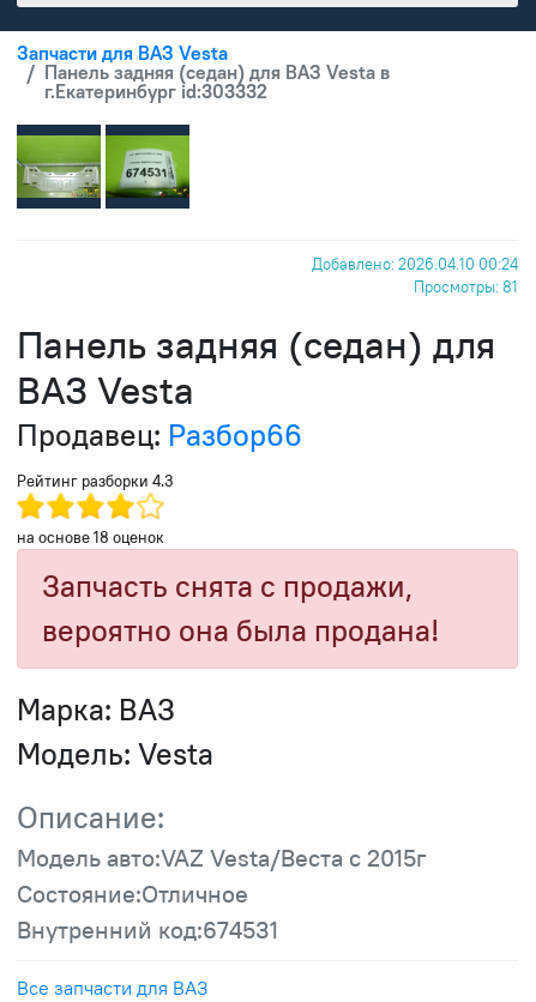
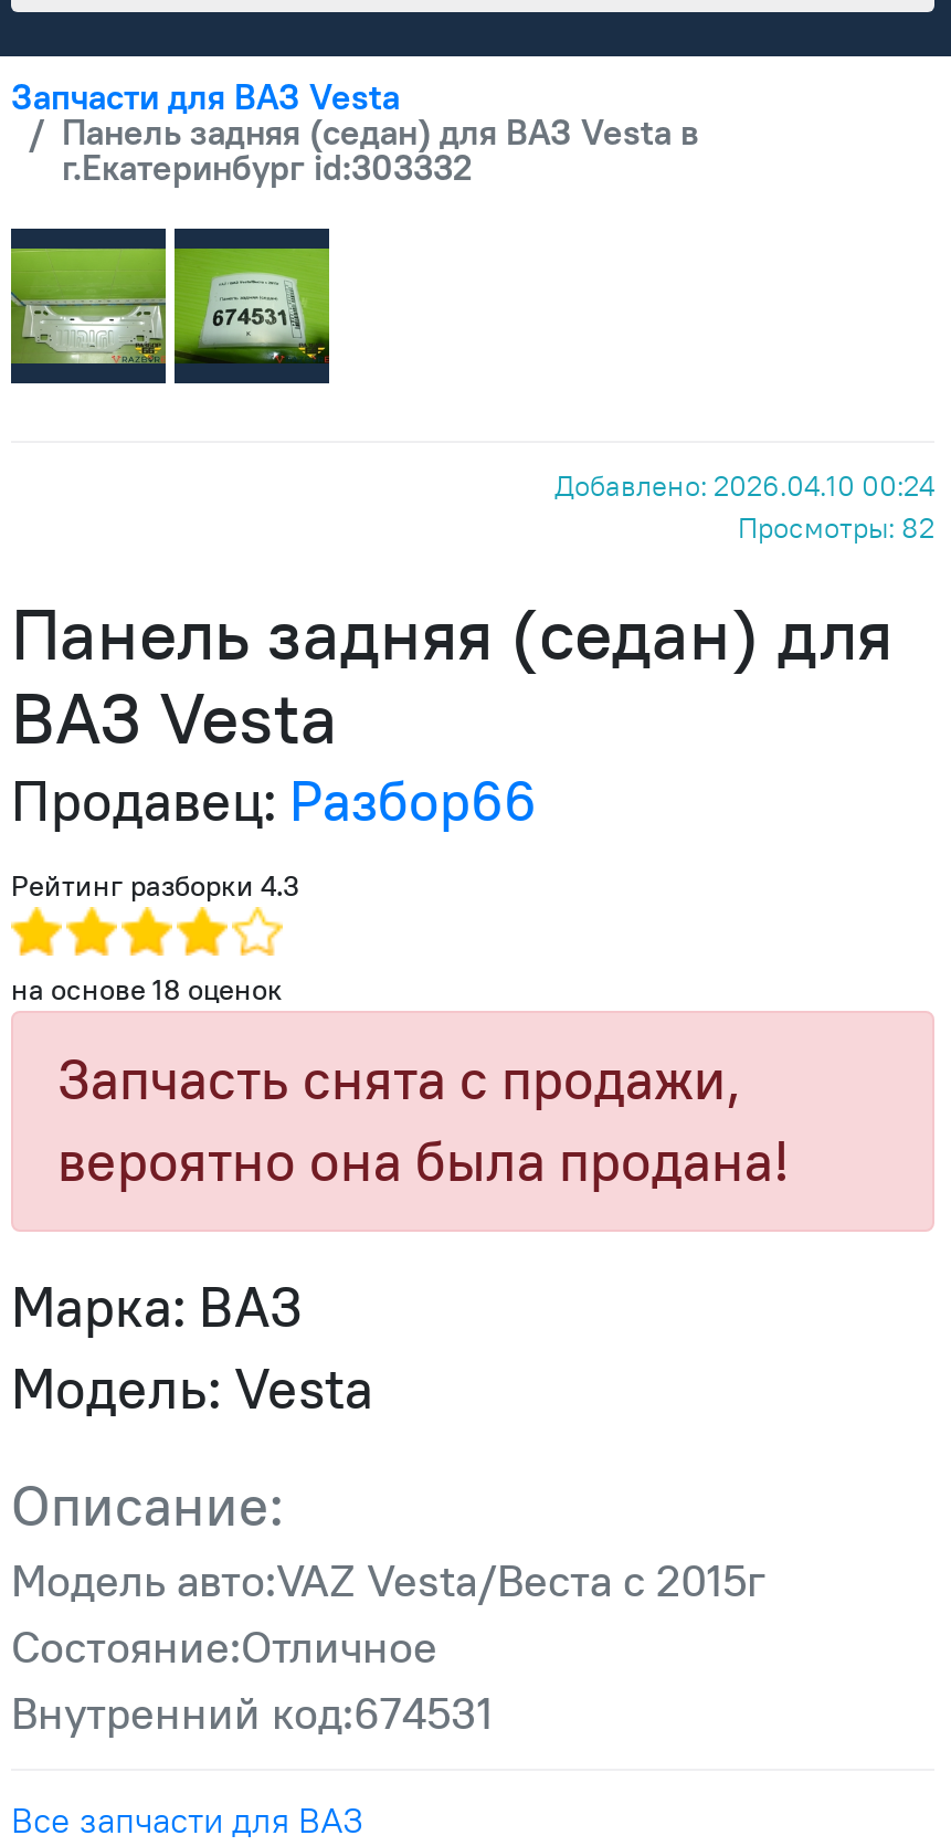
- Просмотры: 81
+ Просмотры: 82
